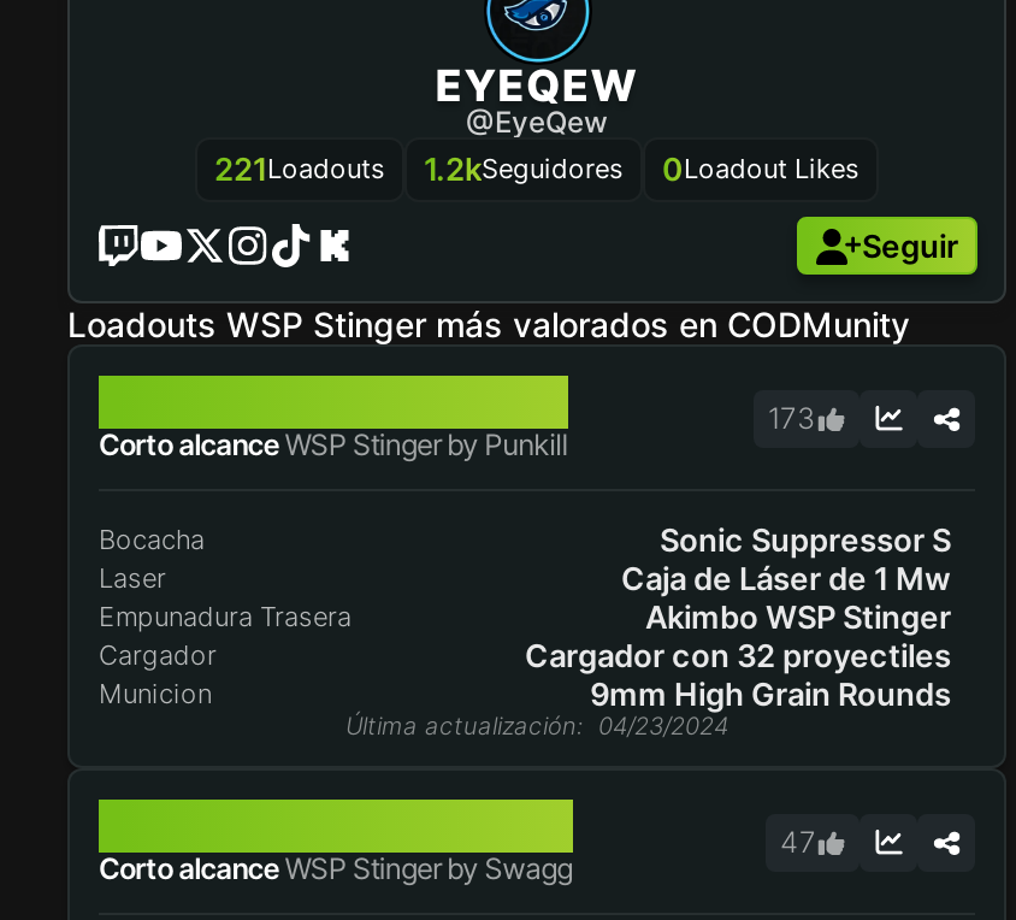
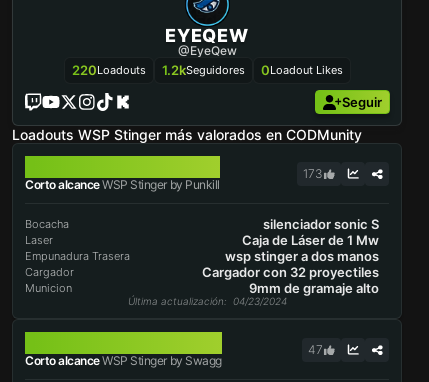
- 221Loadouts
+ 220Loadouts

- Sonic Suppressor S
+ silenciador sonic S

- Akimbo WSP Stinger
+ wsp stinger a dos manos

- 9mm High Grain Rounds
+ 9mm de gramaje alto
